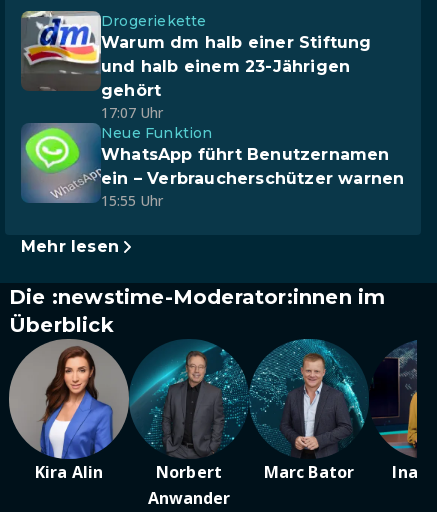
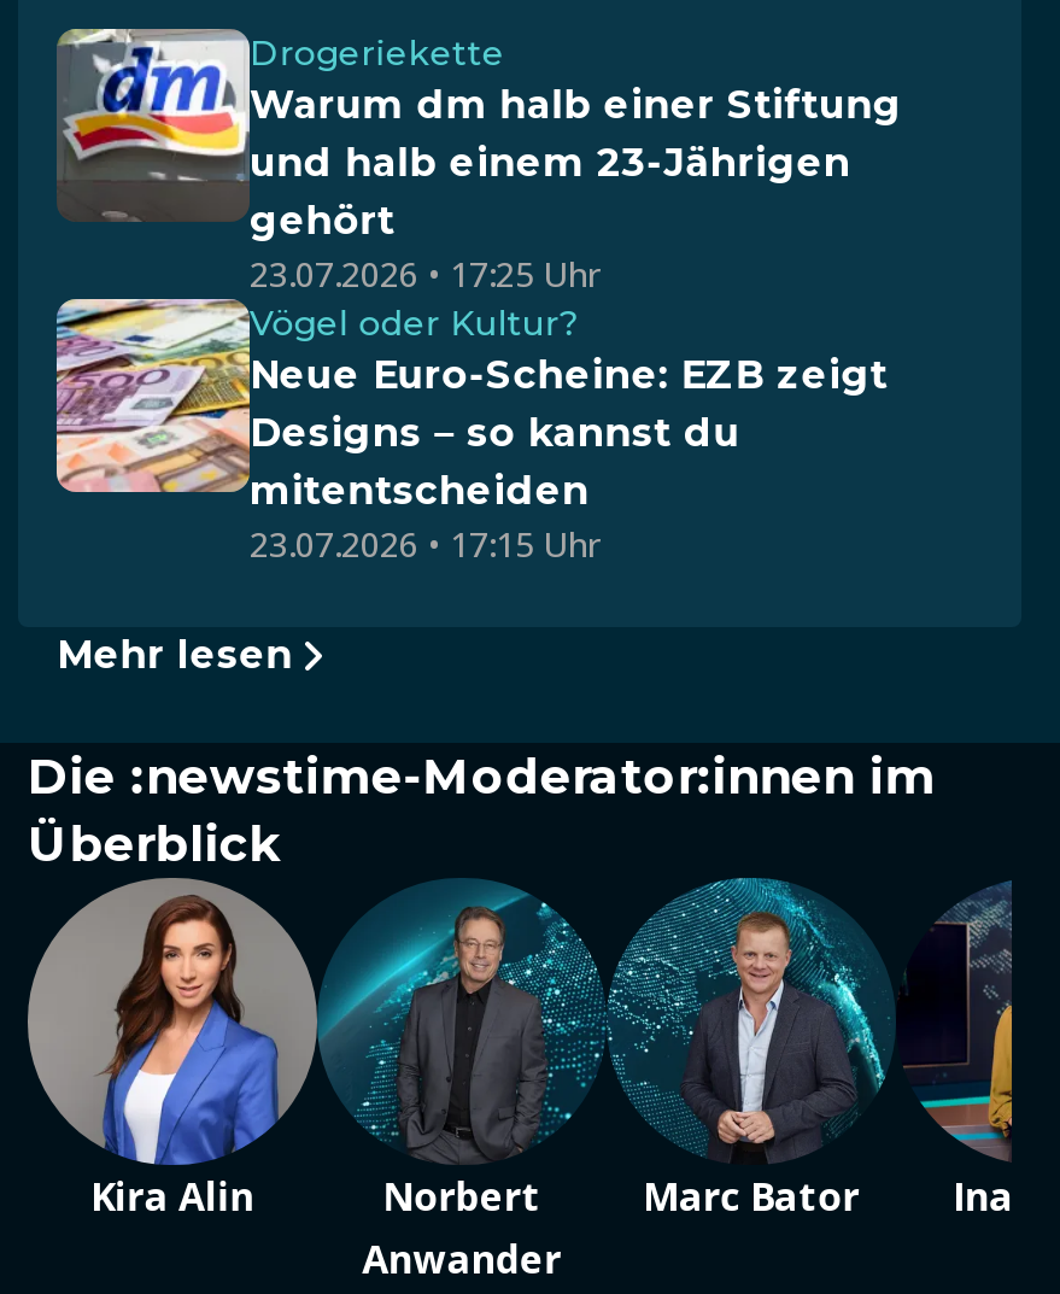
- [image]
- 17:07 Uhr
- Neue Funktion
- WhatsApp führt Benutzernamen
- ein – Verbraucherschützer warnen
- 15:55 Uhr
+ [image]
+ 23.07.2026 • 17:25 Uhr
+ Vögel oder Kultur?
+ Neue Euro-Scheine: EZB zeigt
+ Designs – so kannst du
+ mitentscheiden
+ 23.07.2026 • 17:15 Uhr
